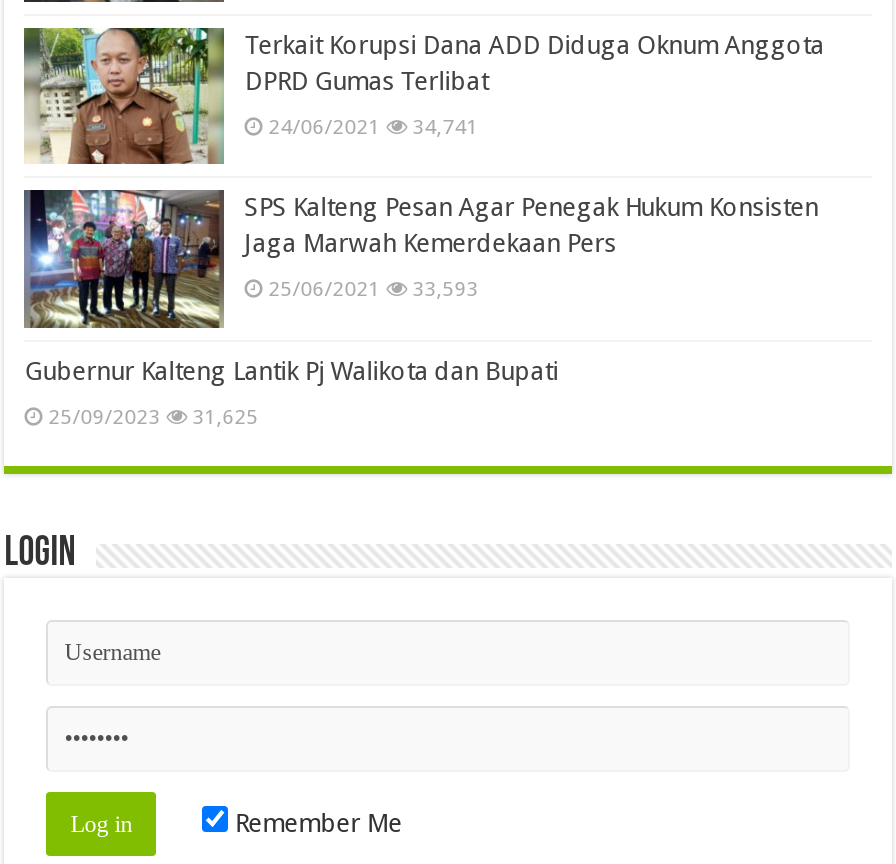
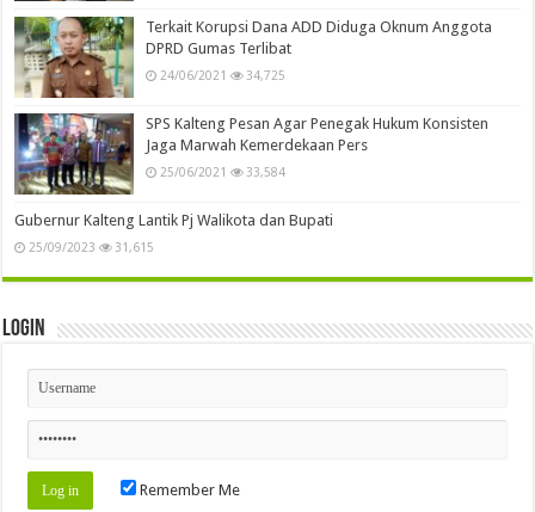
- 24/06/2021 34,741
+ 24/06/2021 34,725

- 25/06/2021 33,593
+ 25/06/2021 33,584

- 25/09/2023 31,625
+ 25/09/2023 31,615
